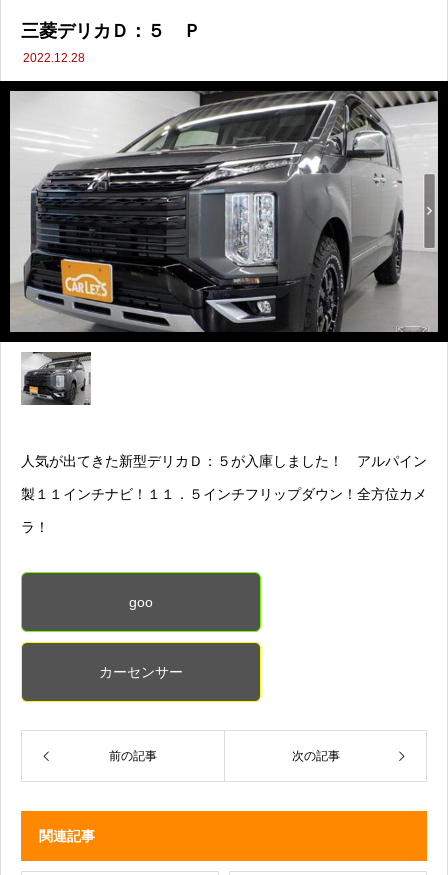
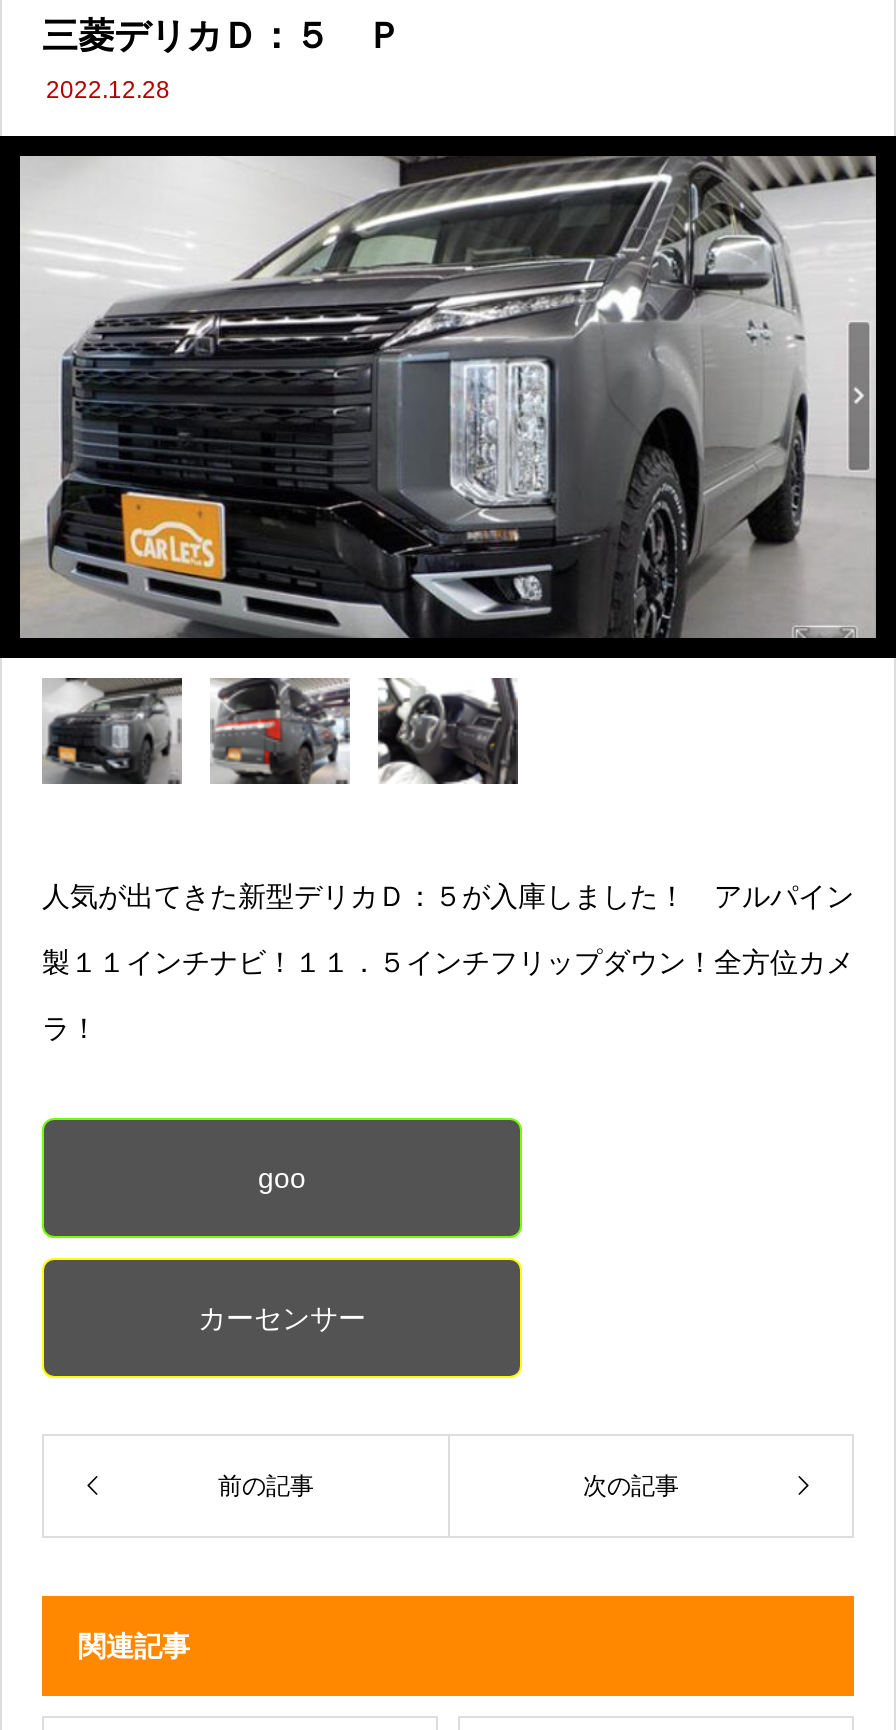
+ [image]

+ [image]
